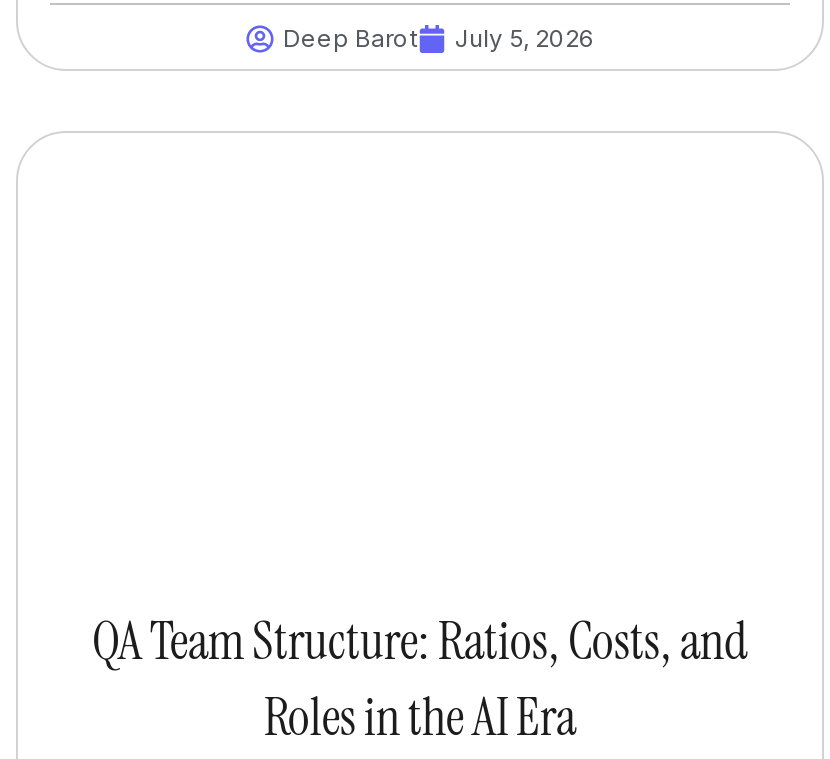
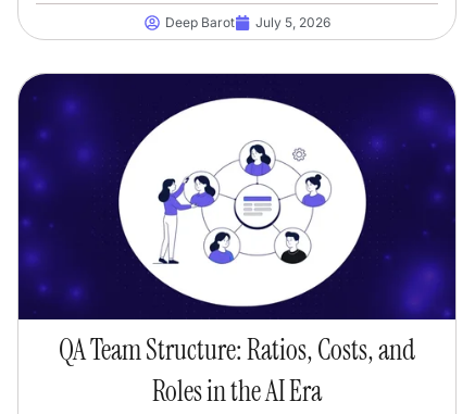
+ [image]
